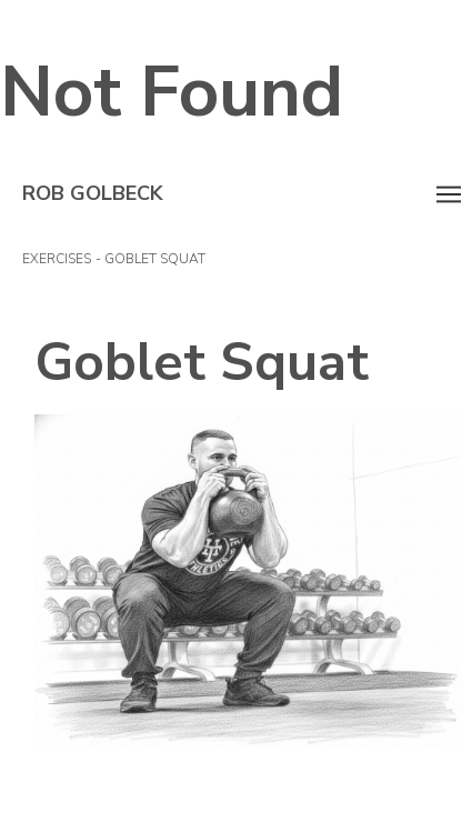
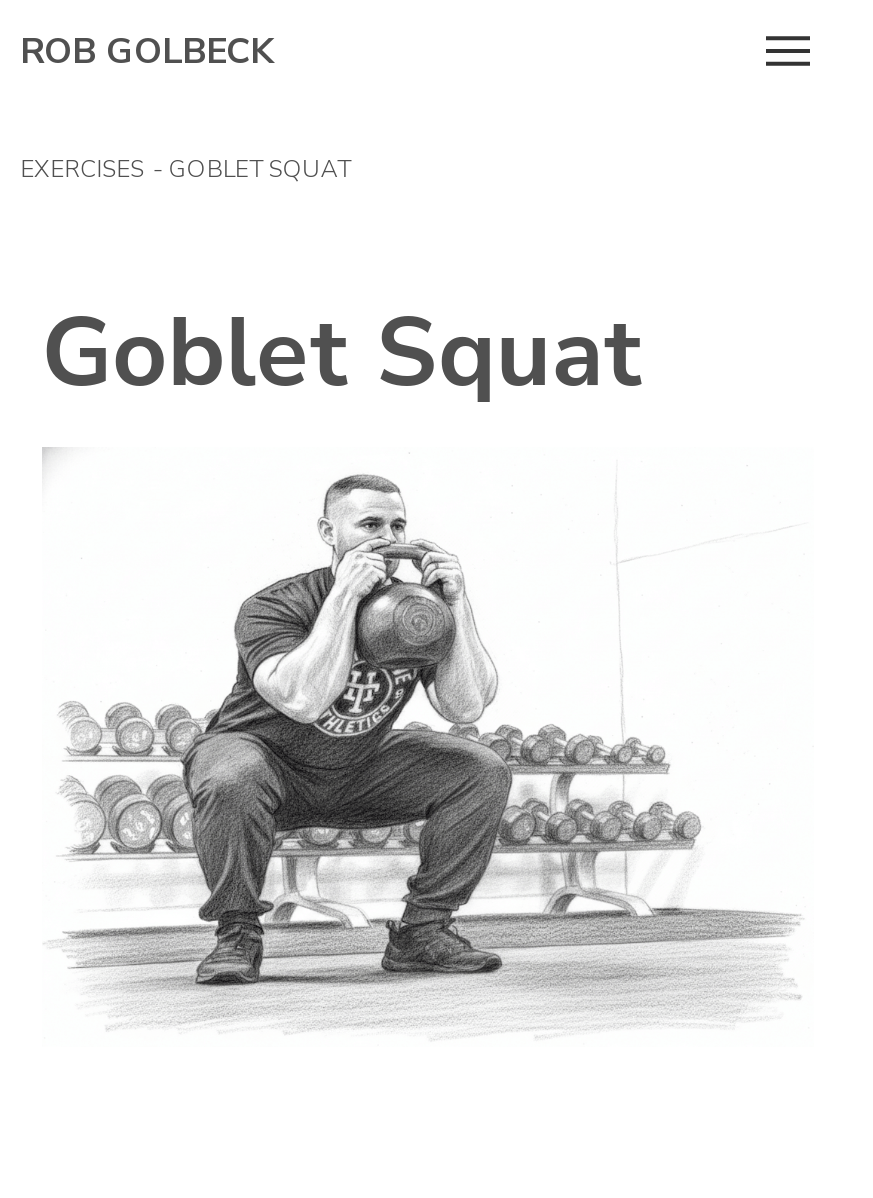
- Not Found
